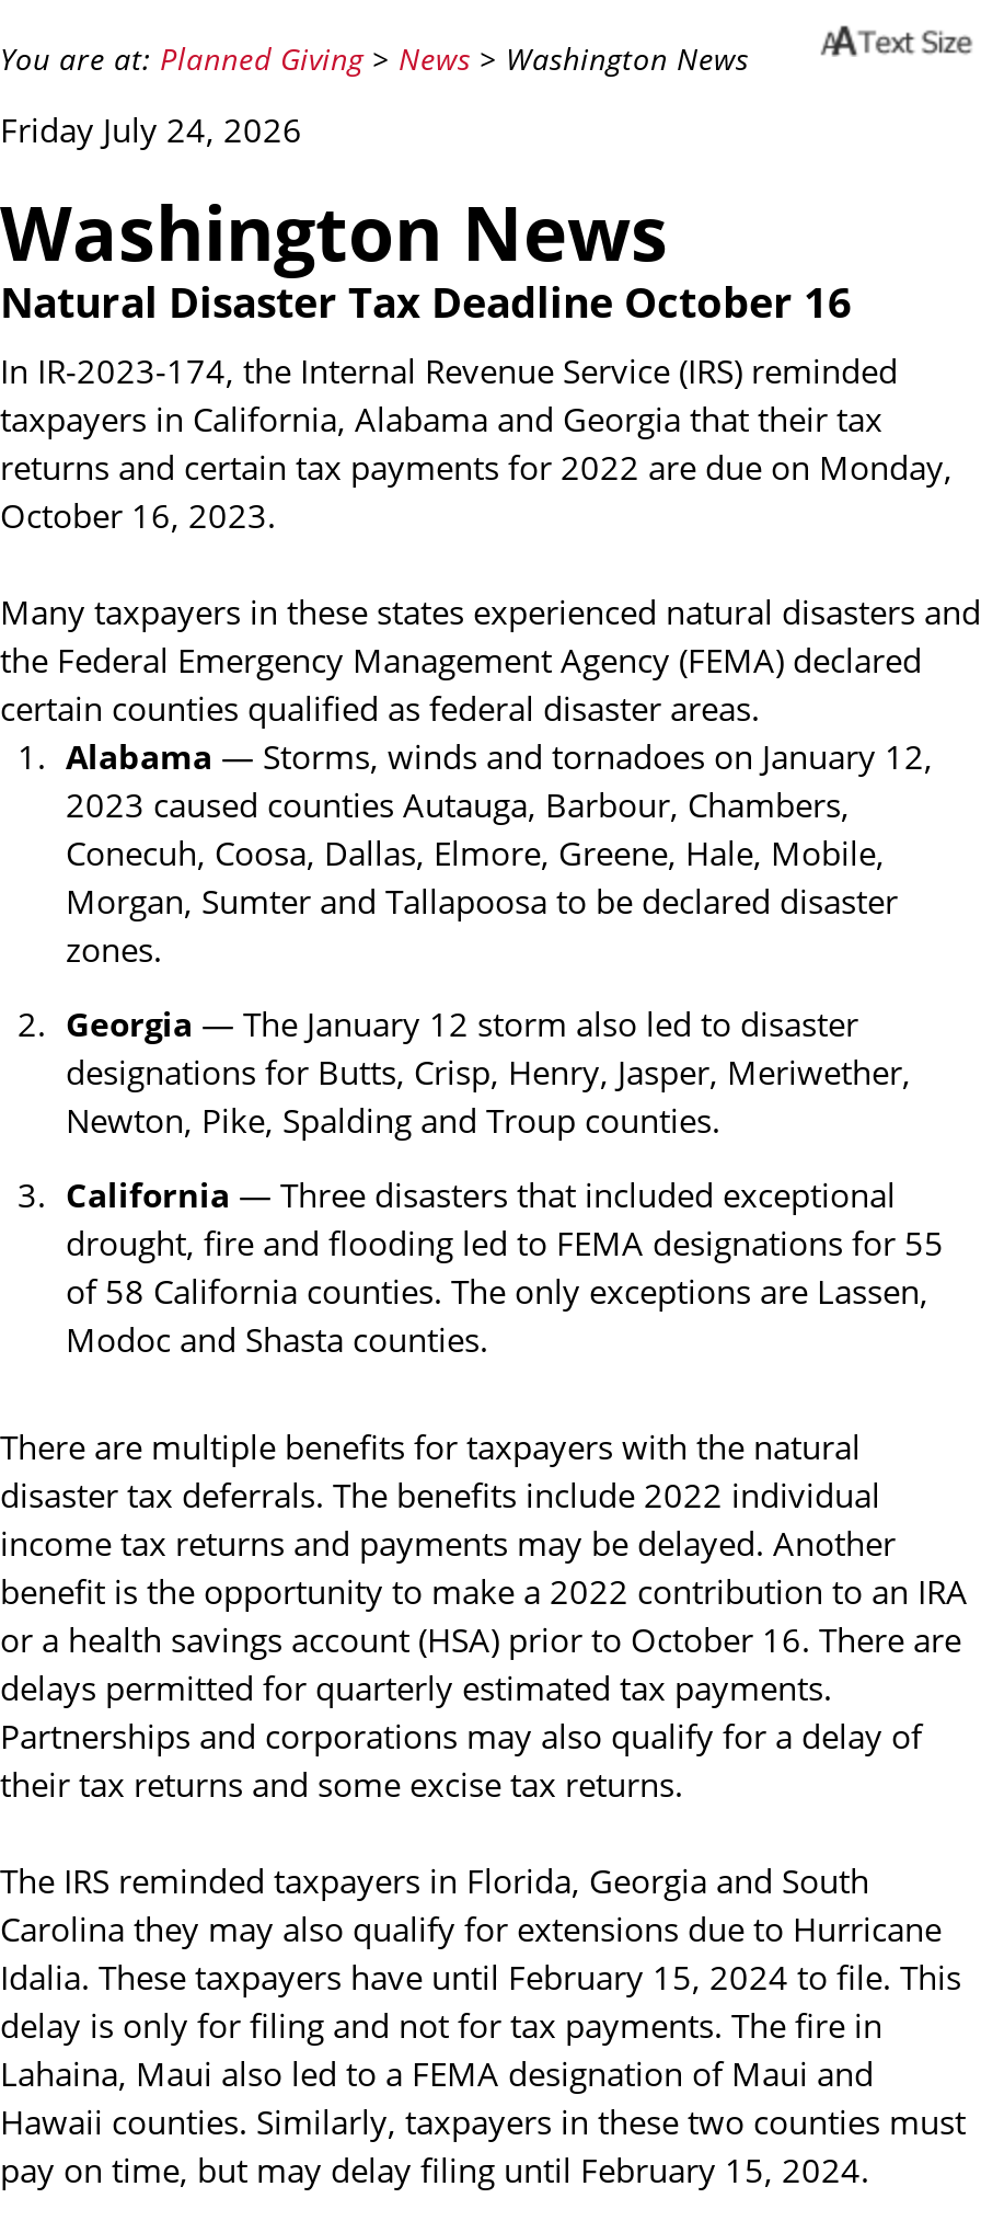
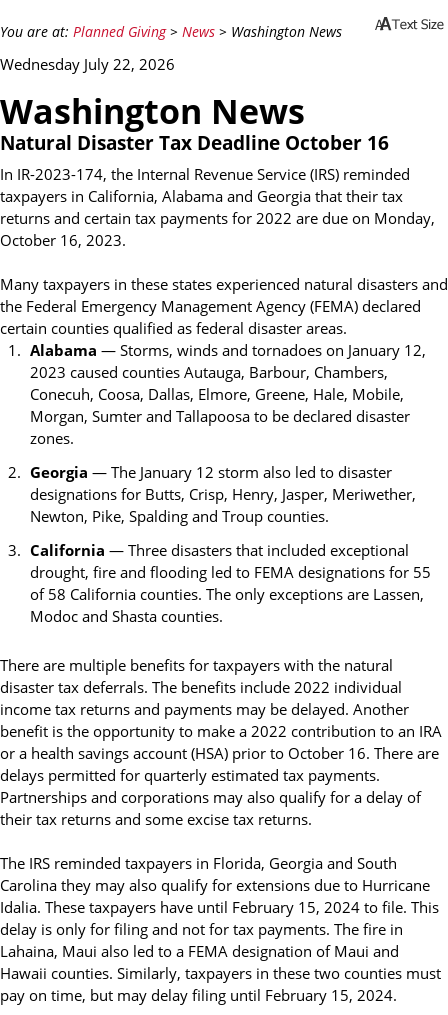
- Friday July 24, 2026
+ Wednesday July 22, 2026
